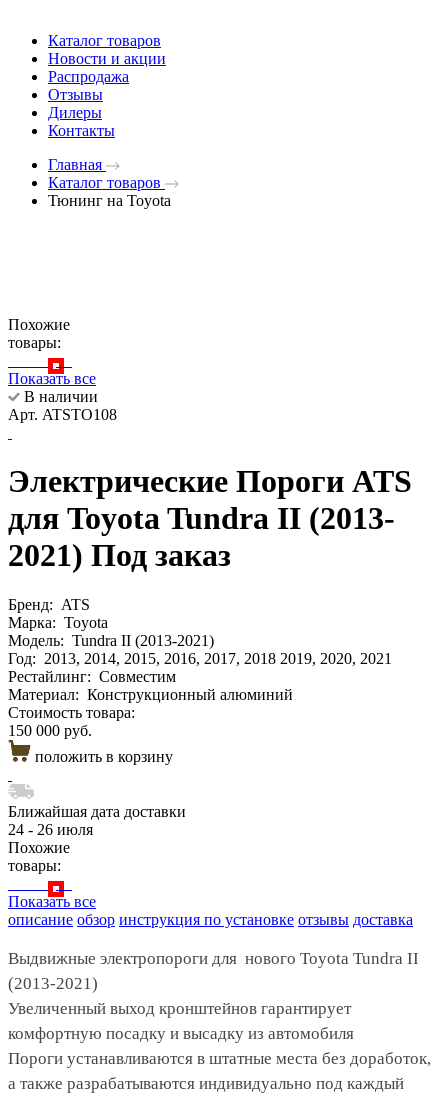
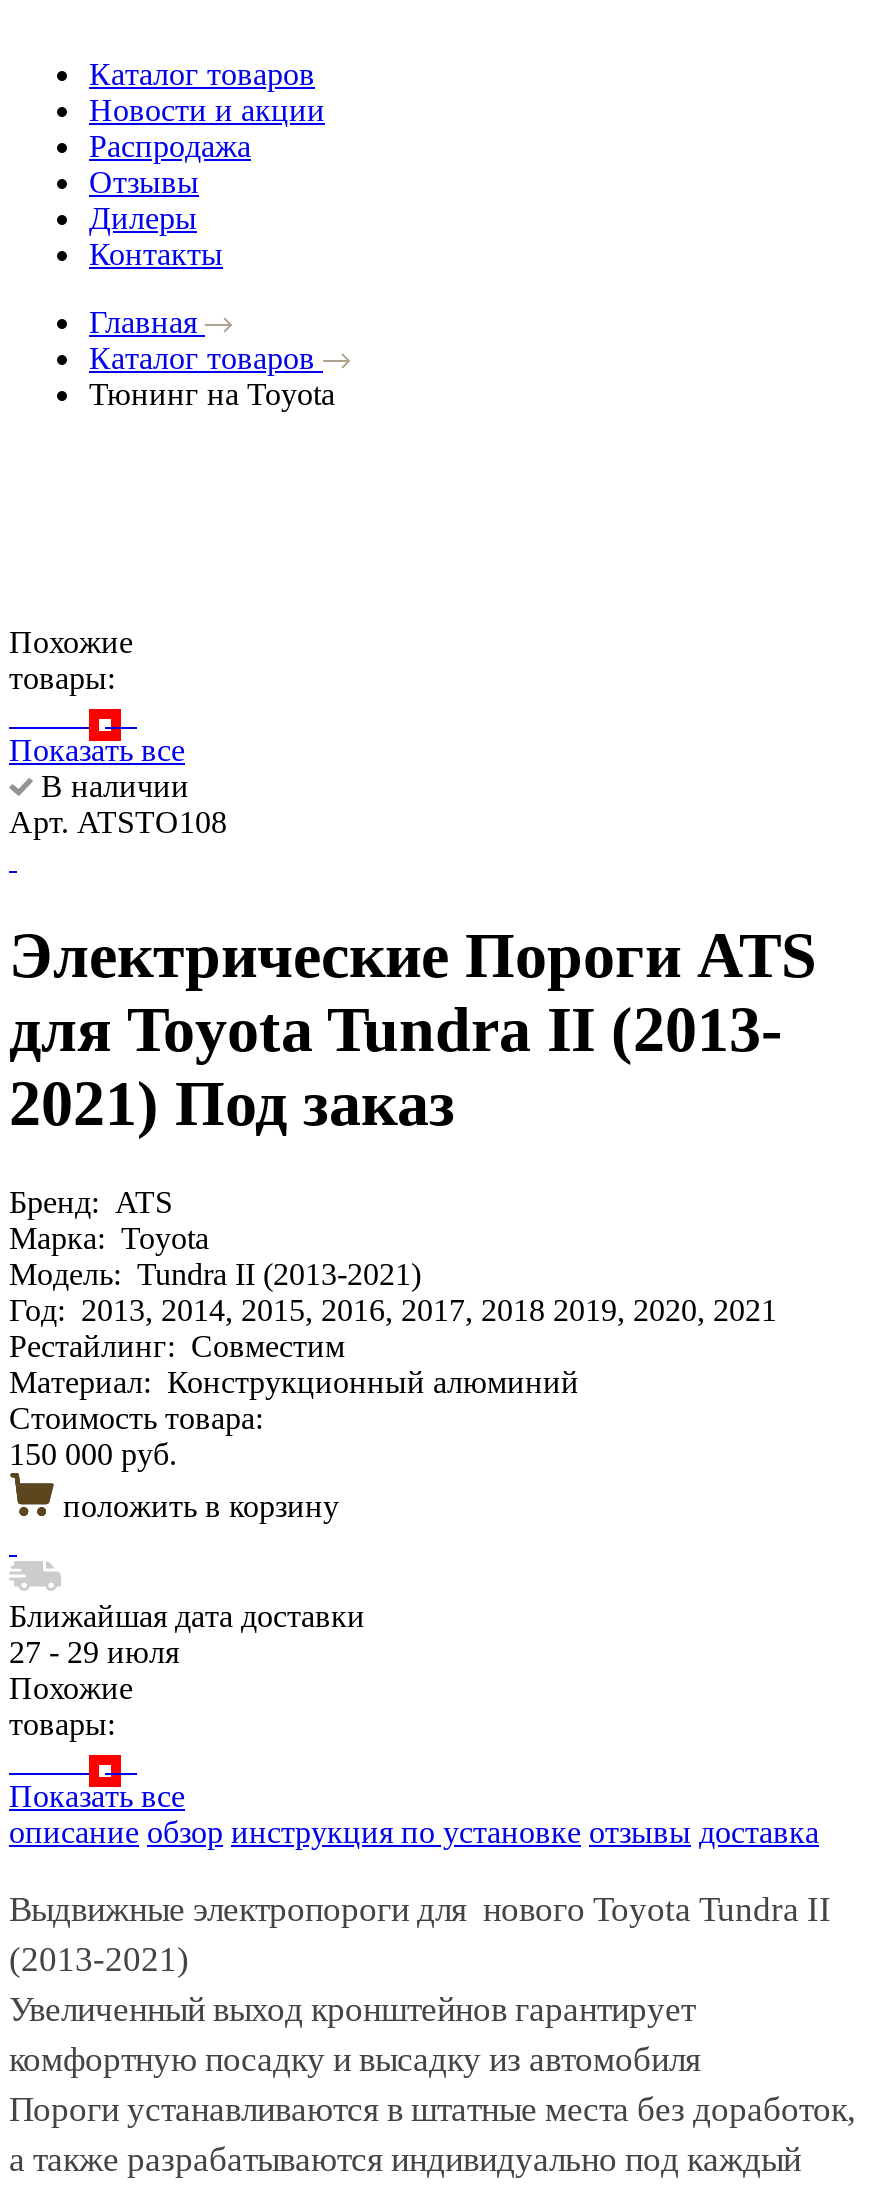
- 24 - 26 июля
+ 27 - 29 июля
